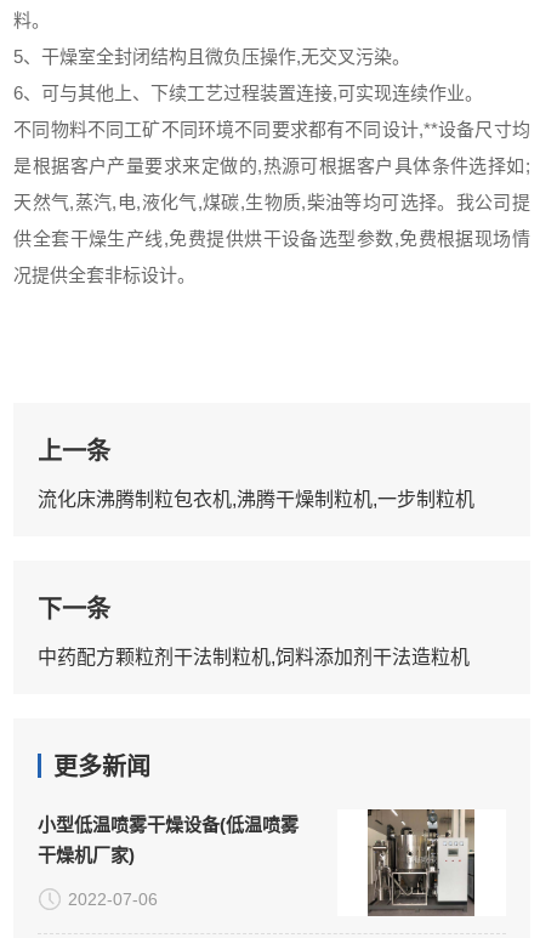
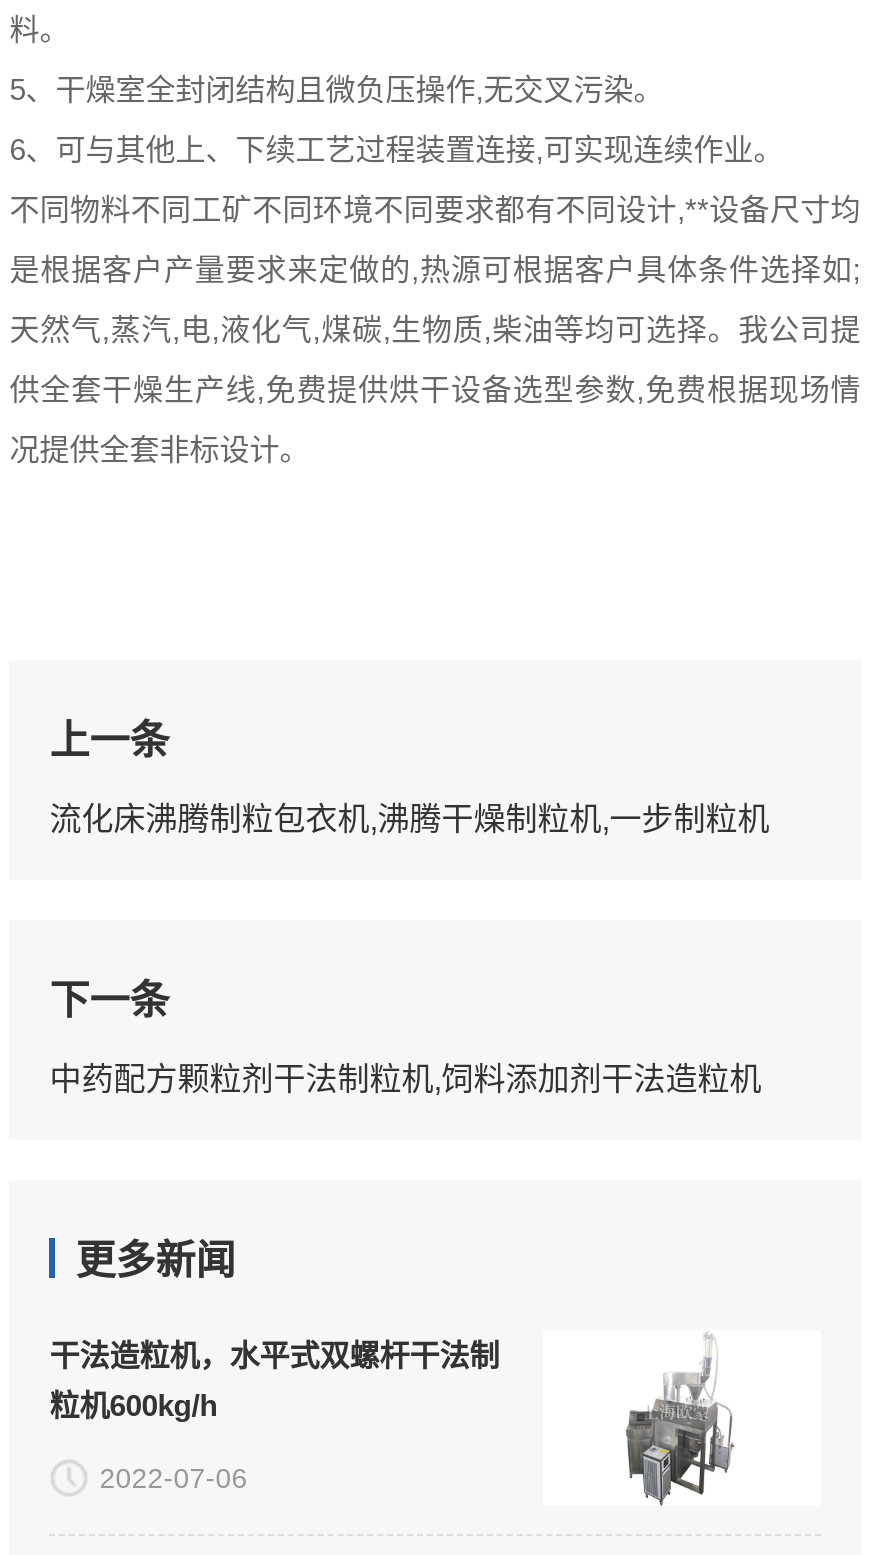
- 小型低温喷雾干燥设备(低温喷雾
+ 干法造粒机，水平式双螺杆干法制

- [image]
+ [image]

- 干燥机厂家)
+ 粒机600kg/h
